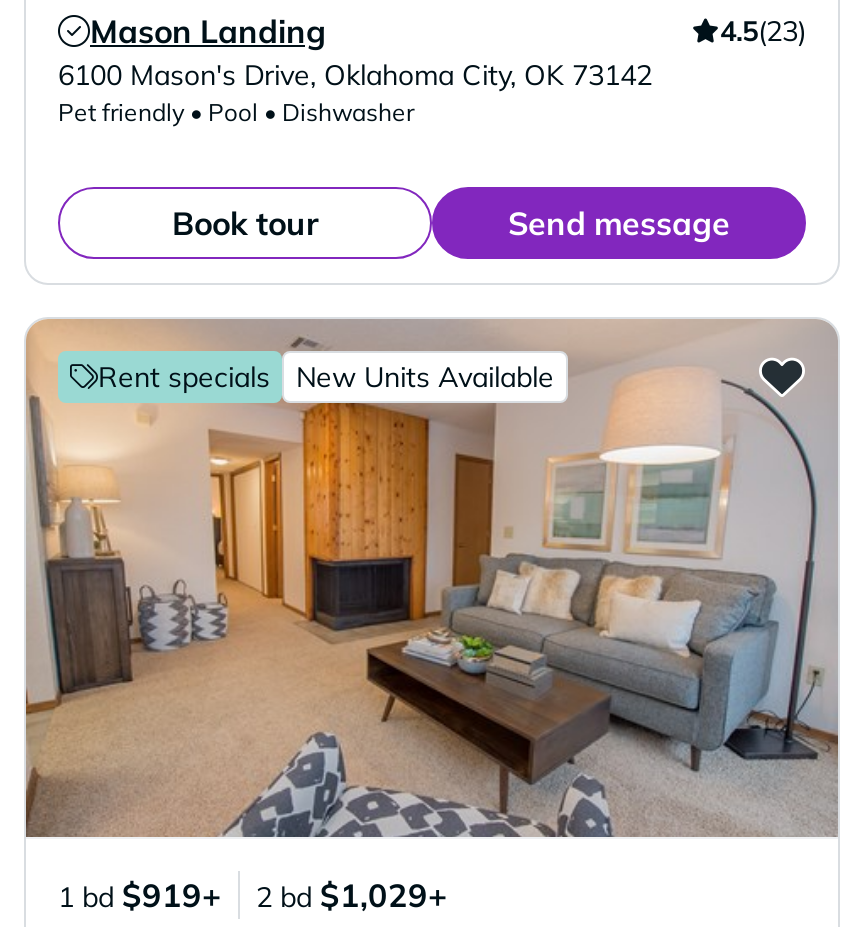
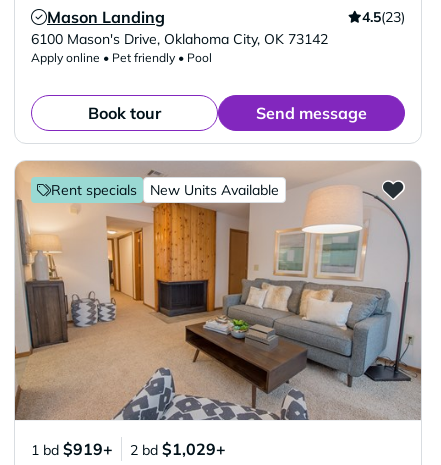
- Pet friendly • Pool • Dishwasher
+ Apply online • Pet friendly • Pool
